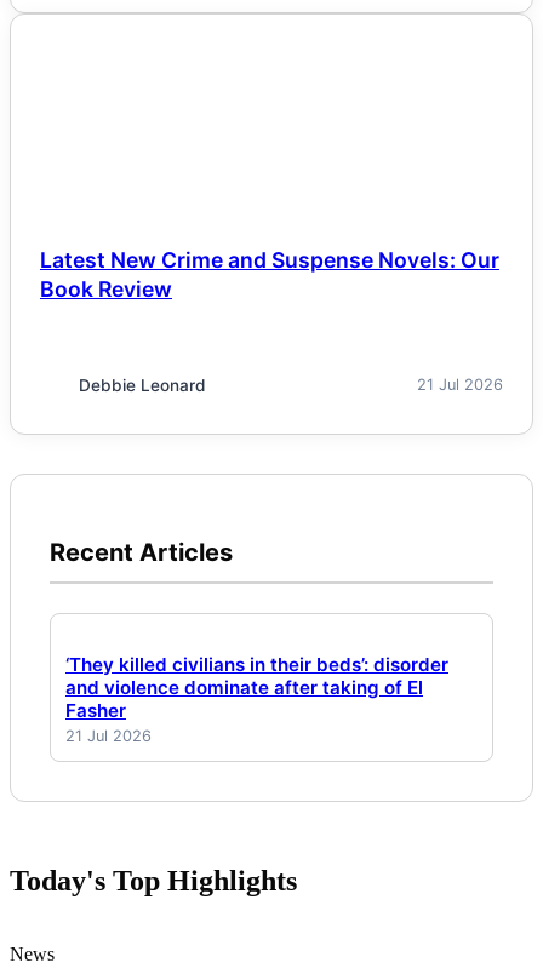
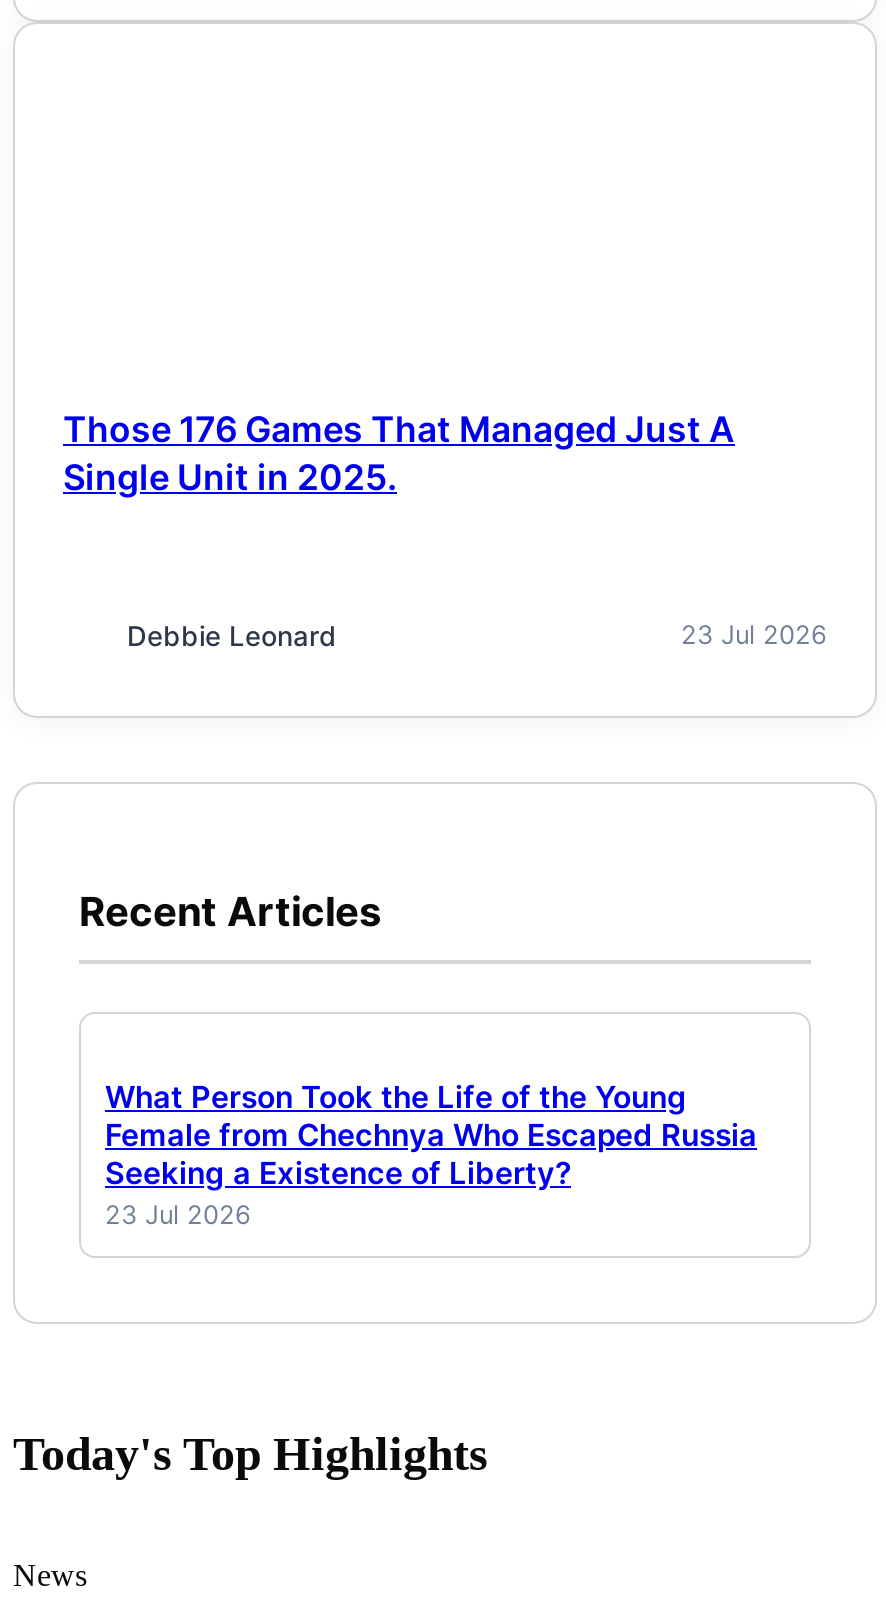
- Latest New Crime and Suspense Novels: Our
- Book Review
+ Those 176 Games That Managed Just A
+ Single Unit in 2025.

- 21 Jul 2026
+ 23 Jul 2026

- ‘They killed civilians in their beds’: disorder
- and violence dominate after taking of El
- Fasher
- 21 Jul 2026
+ What Person Took the Life of the Young
+ Female from Chechnya Who Escaped Russia
+ Seeking a Existence of Liberty?
+ 23 Jul 2026
